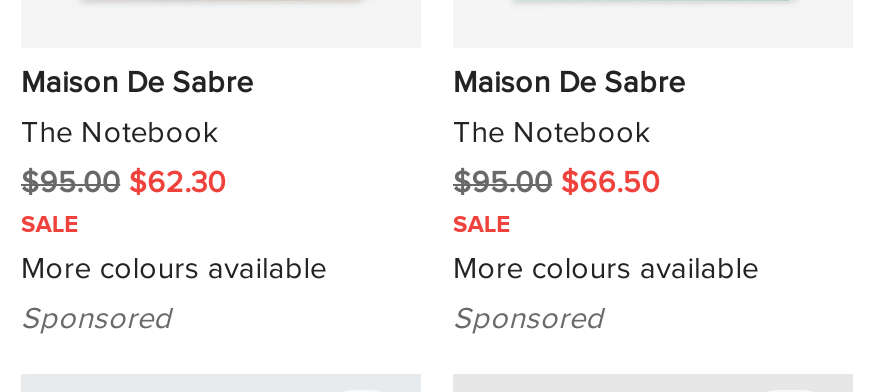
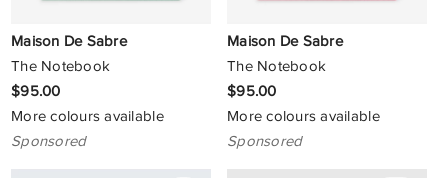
- $95.00 $62.30
- SALE
+ $95.00

- $95.00 $66.50
- SALE
+ $95.00
